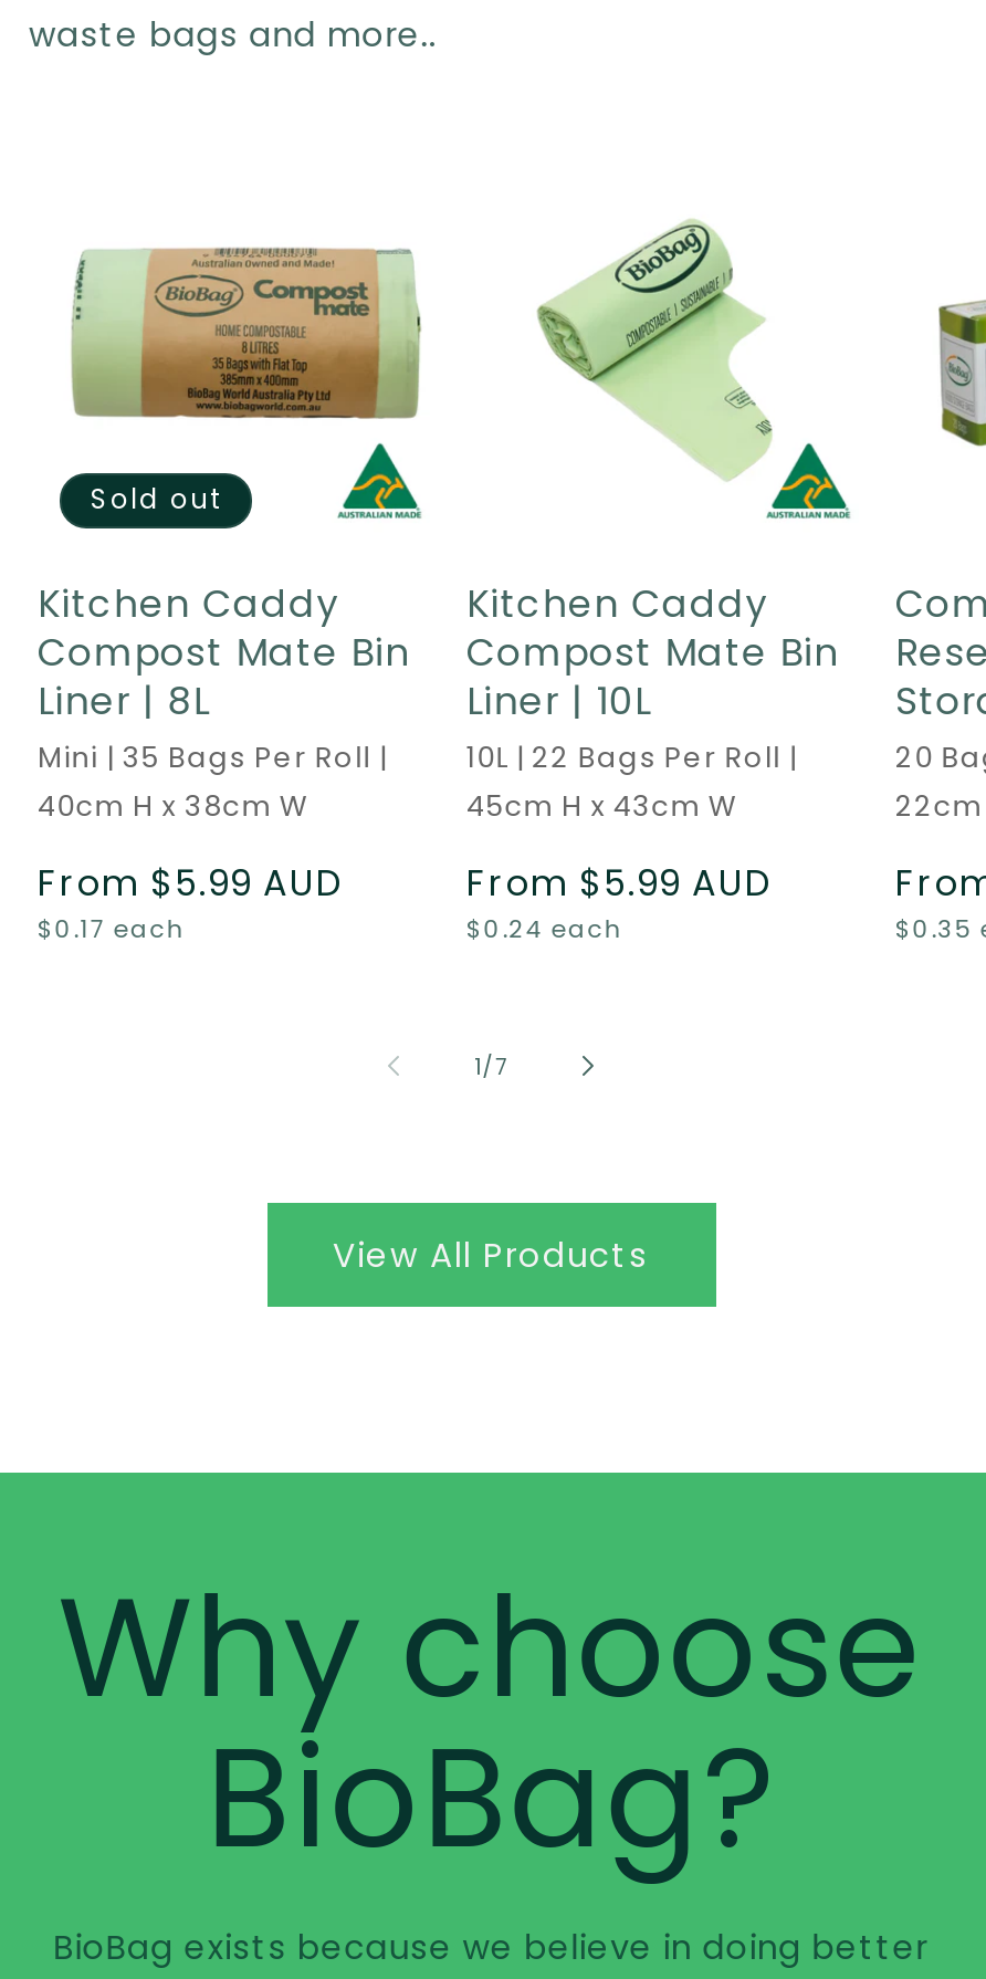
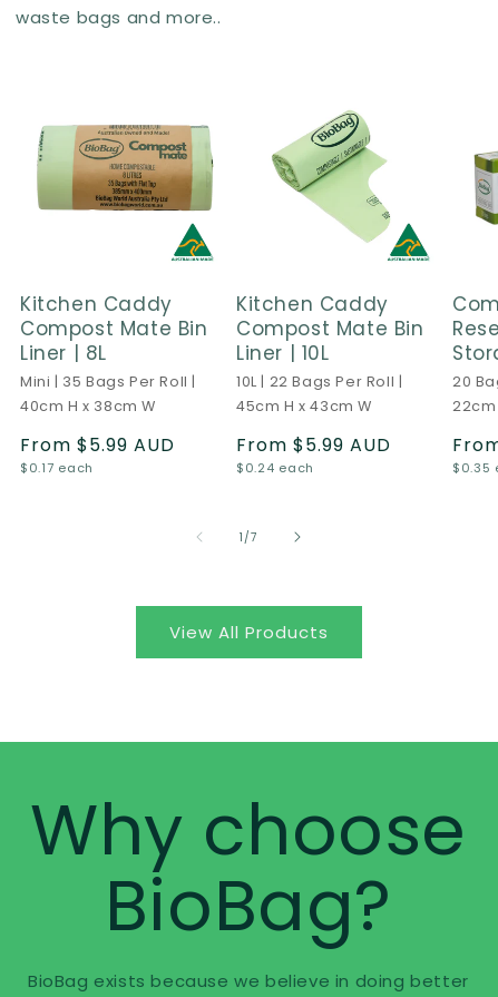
- Sold out
